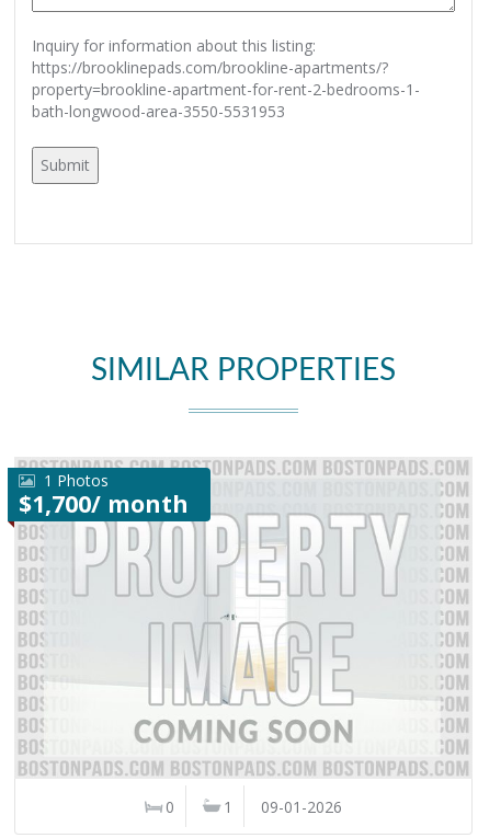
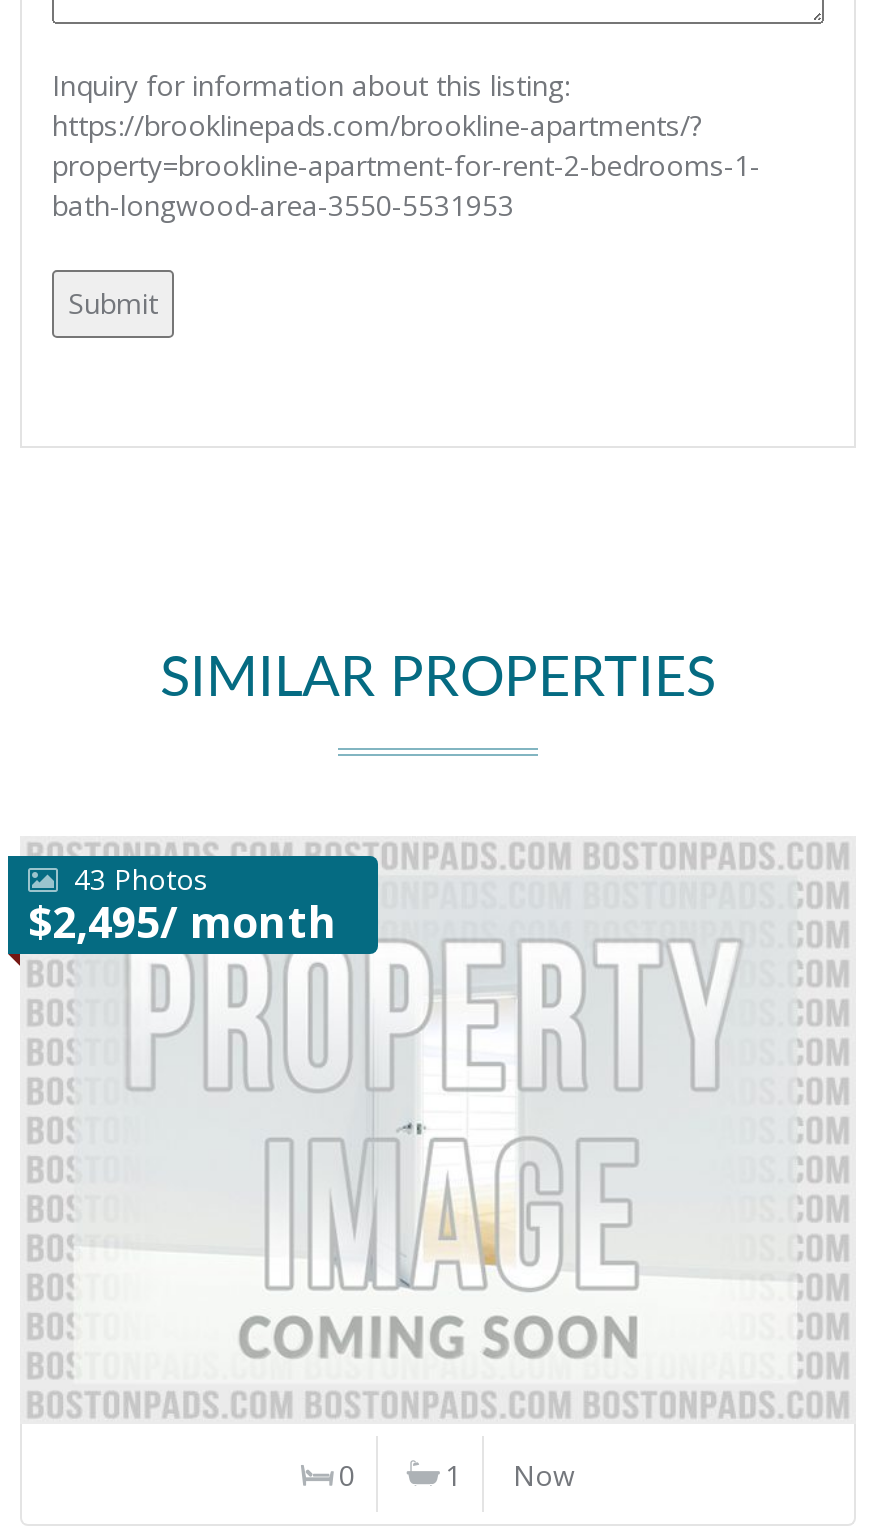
- 1 Photos
+ 43 Photos

- $1,700/ month
+ $2,495/ month

- 09-01-2026
+ Now
